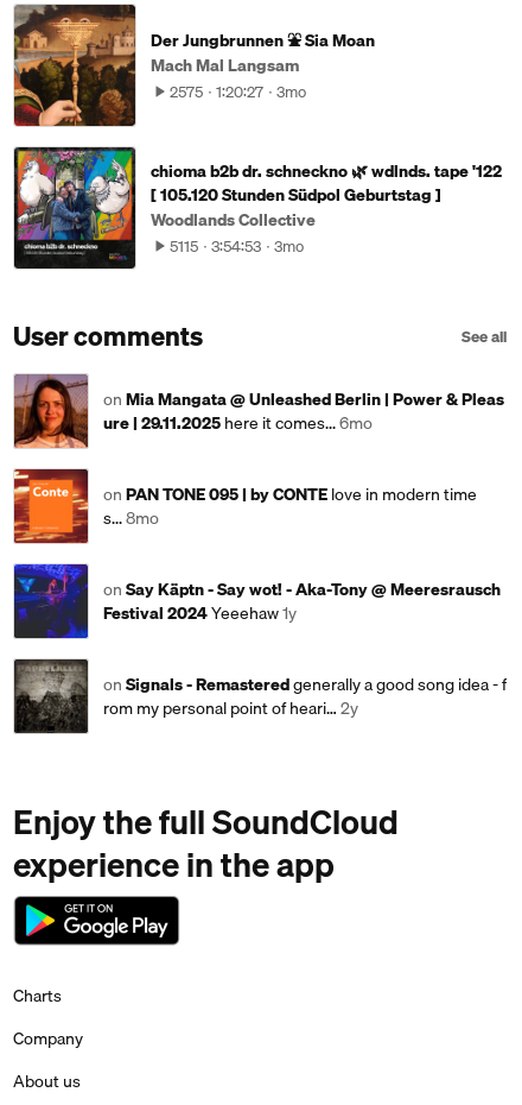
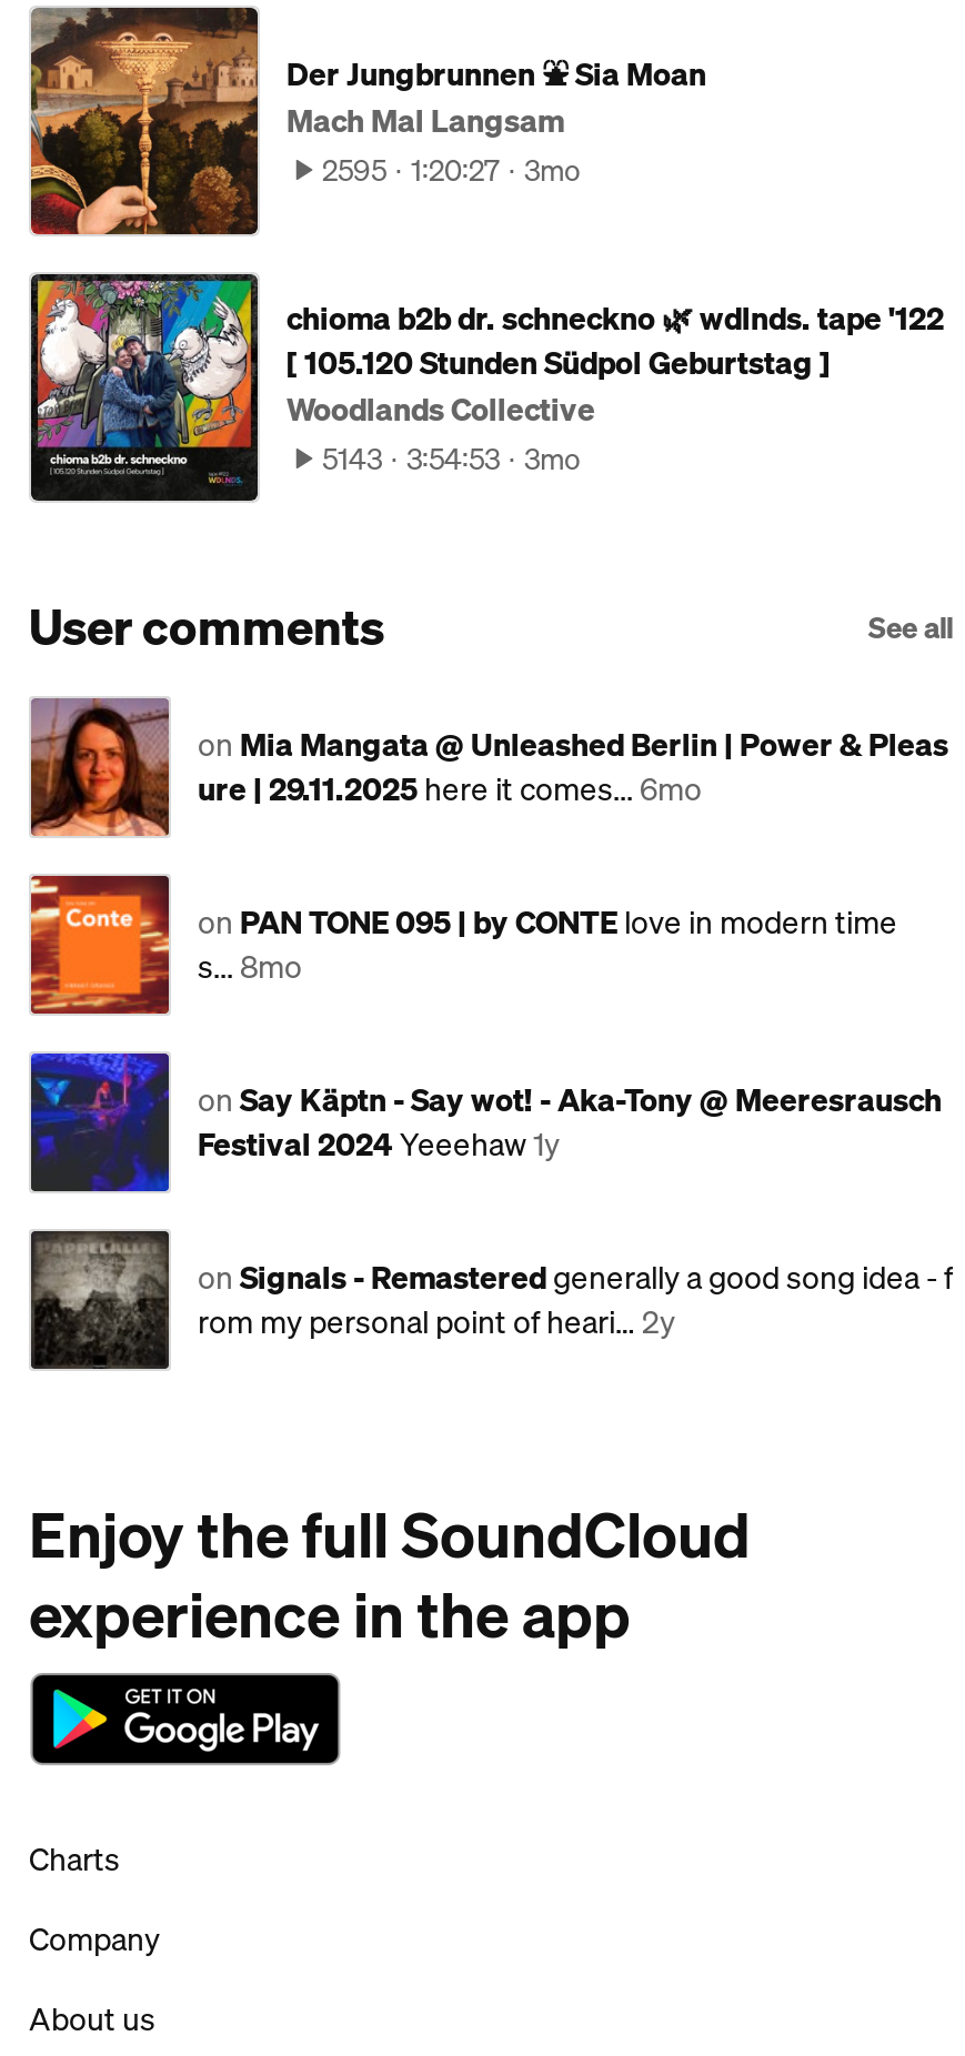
- 2575 1:20:27 3mo
+ 2595 1:20:27 3mo

- 5115 3:54:53 3mo
+ 5143 3:54:53 3mo
